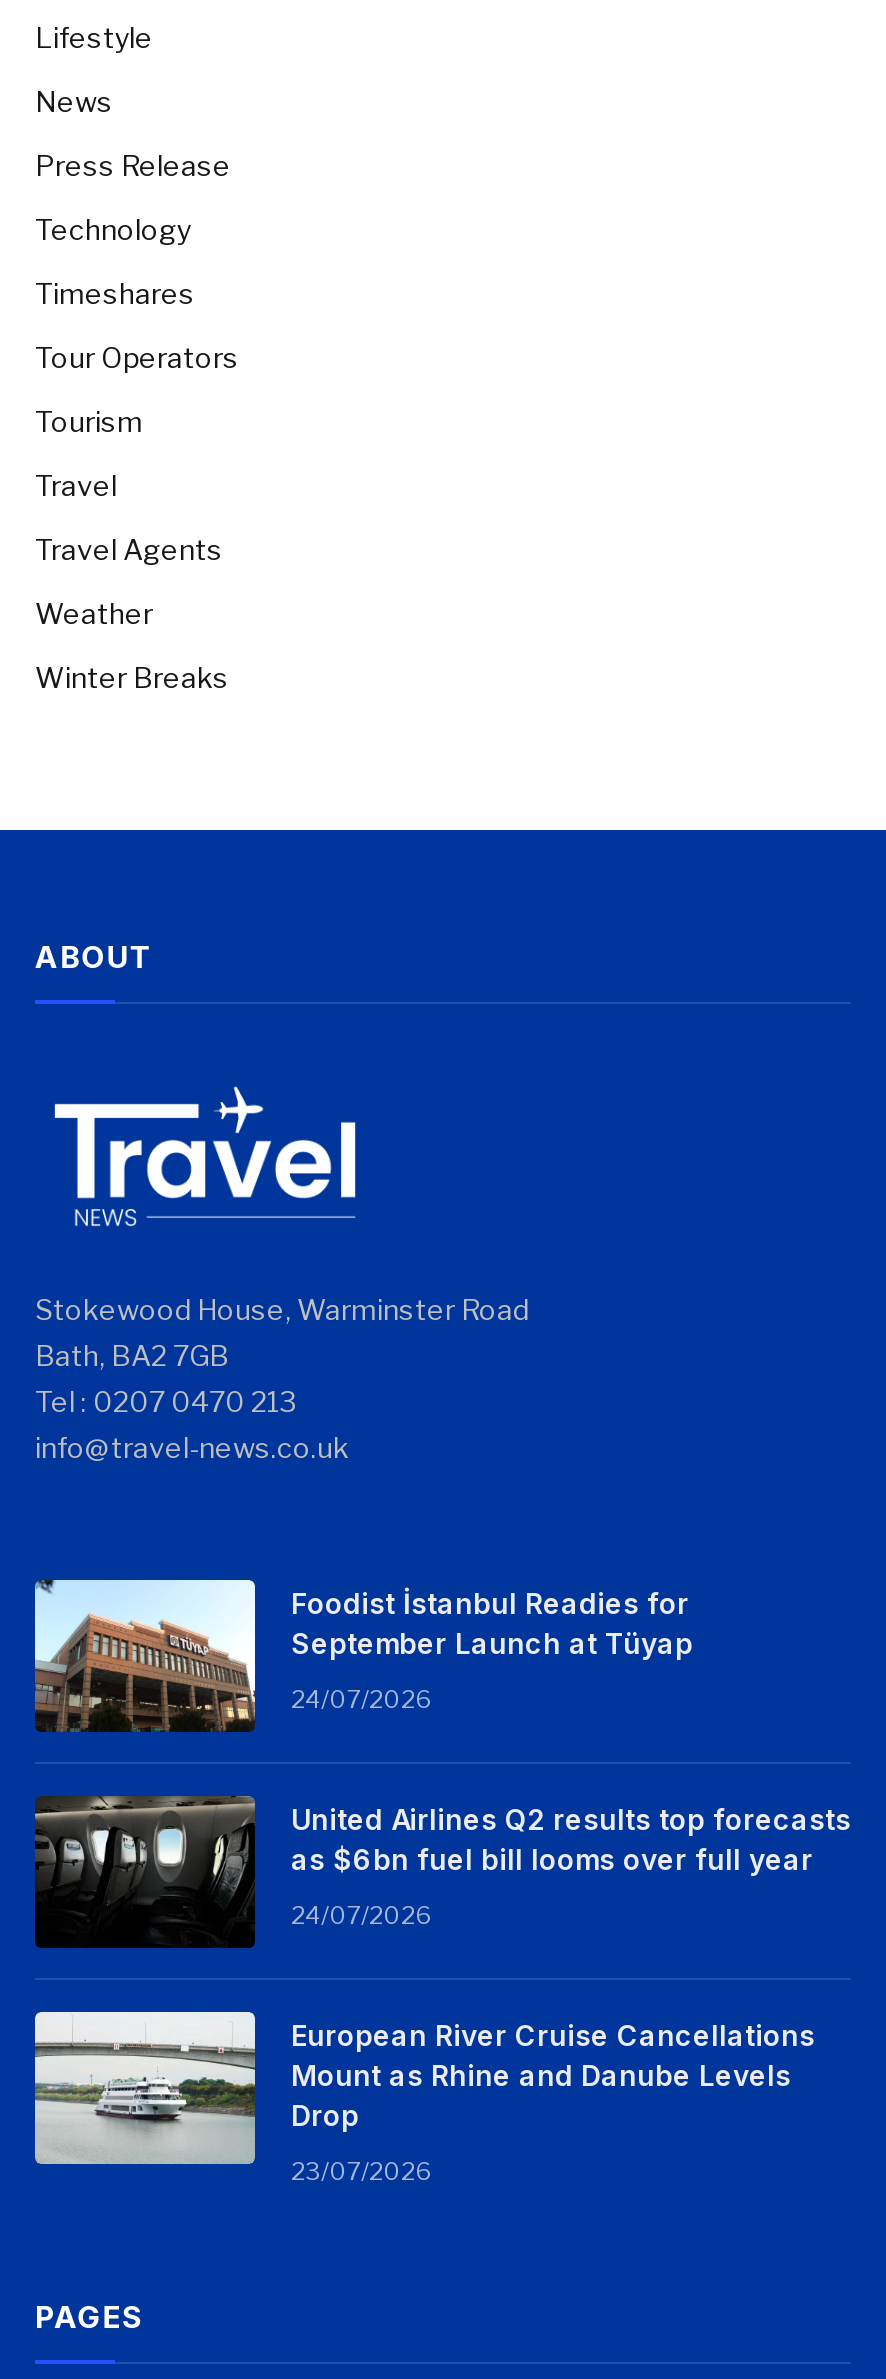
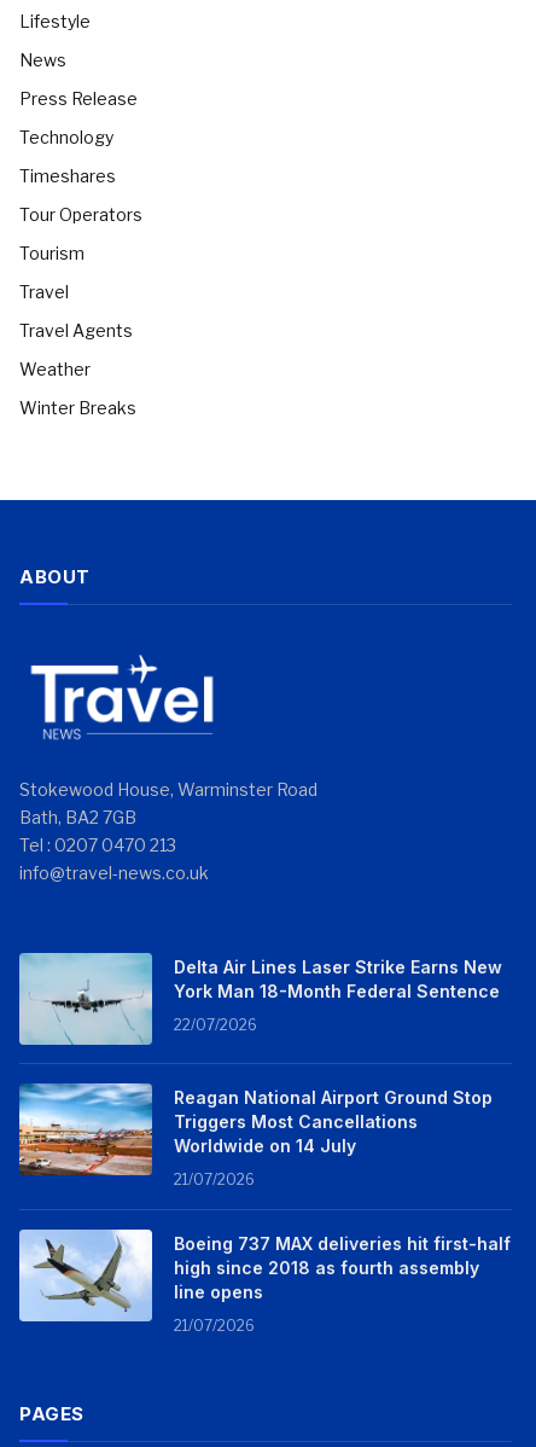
- [image]
- Foodist İstanbul Readies for
- September Launch at Tüyap
+ [image]
+ Delta Air Lines Laser Strike Earns New
+ York Man 18-Month Federal Sentence

- 24/07/2026
+ 22/07/2026

- [image]
- United Airlines Q2 results top forecasts
- as $6bn fuel bill looms over full year
+ [image]
+ Reagan National Airport Ground Stop
+ Triggers Most Cancellations
+ Worldwide on 14 July

- 24/07/2026
+ 21/07/2026

- [image]
- European River Cruise Cancellations
- Mount as Rhine and Danube Levels
- Drop
+ [image]
+ Boeing 737 MAX deliveries hit first-half
+ high since 2018 as fourth assembly
+ line opens

- 23/07/2026
+ 21/07/2026
